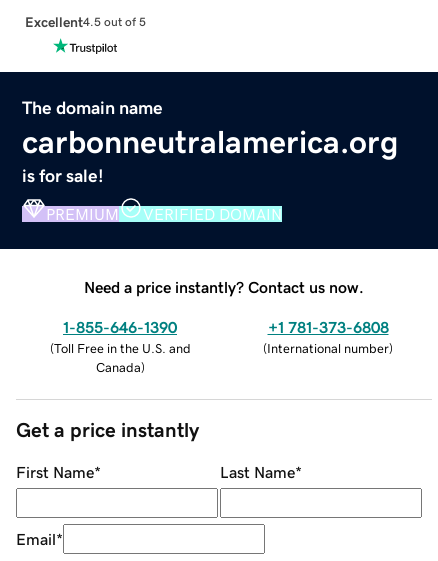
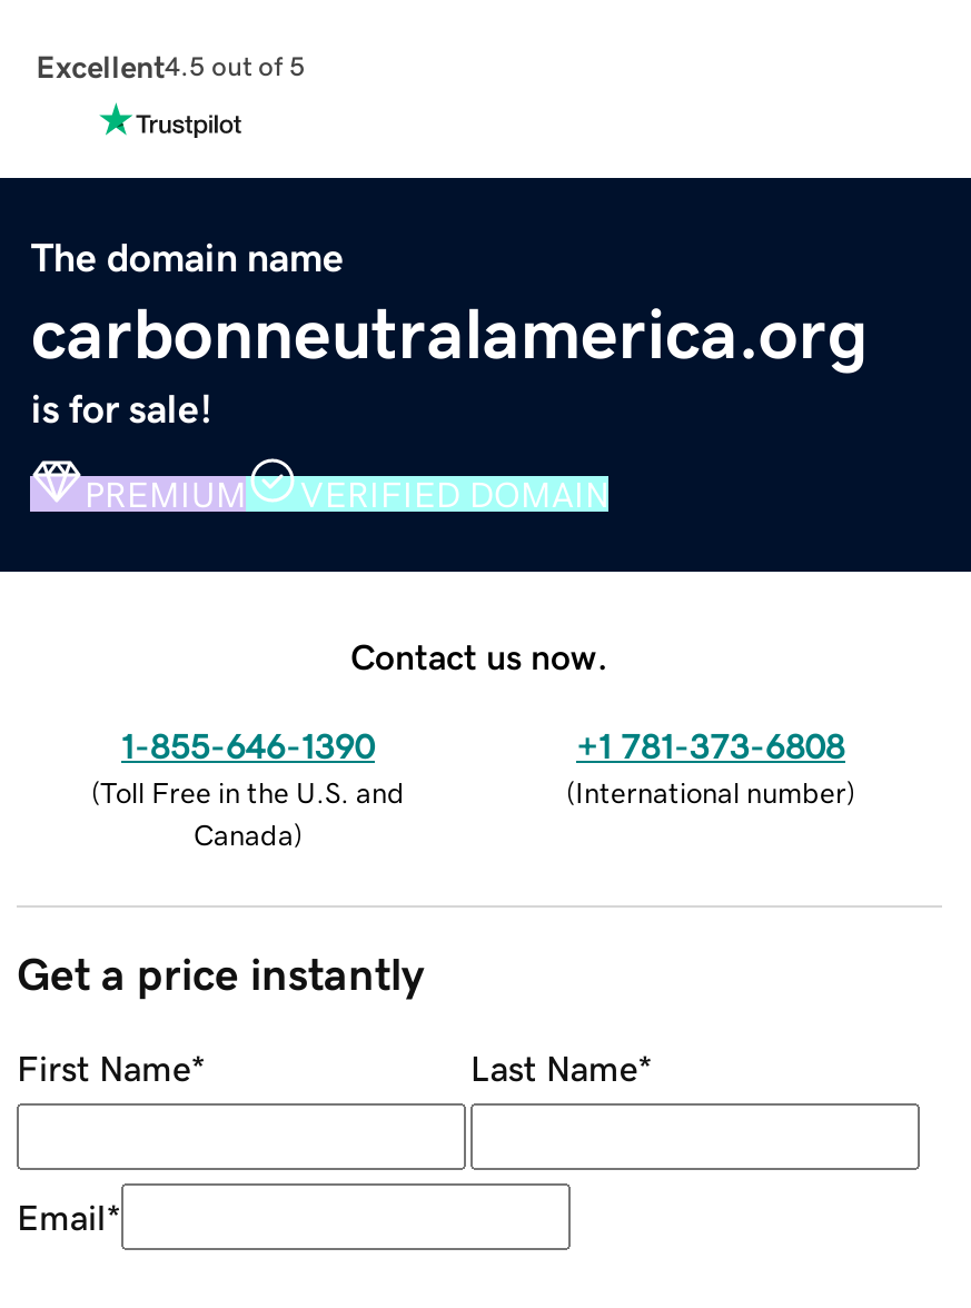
- Need a price instantly? Contact us now.
+ Contact us now.
